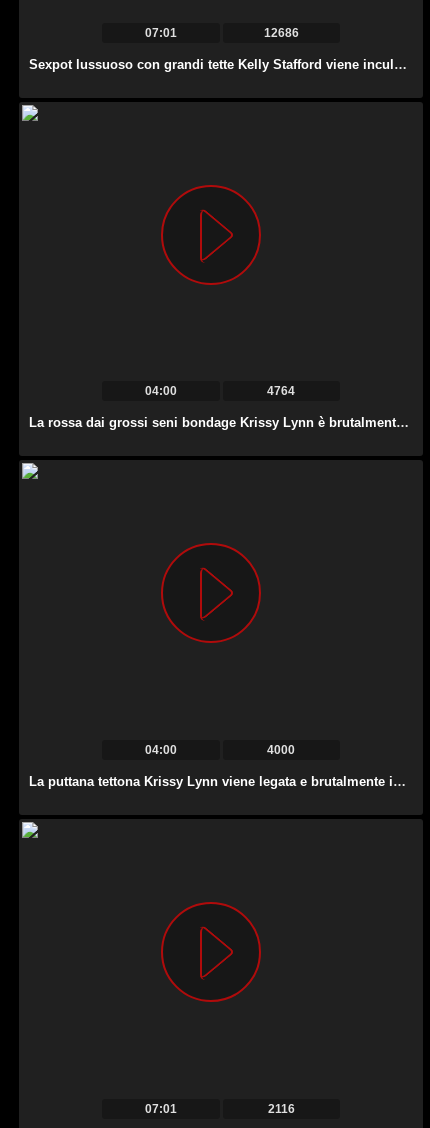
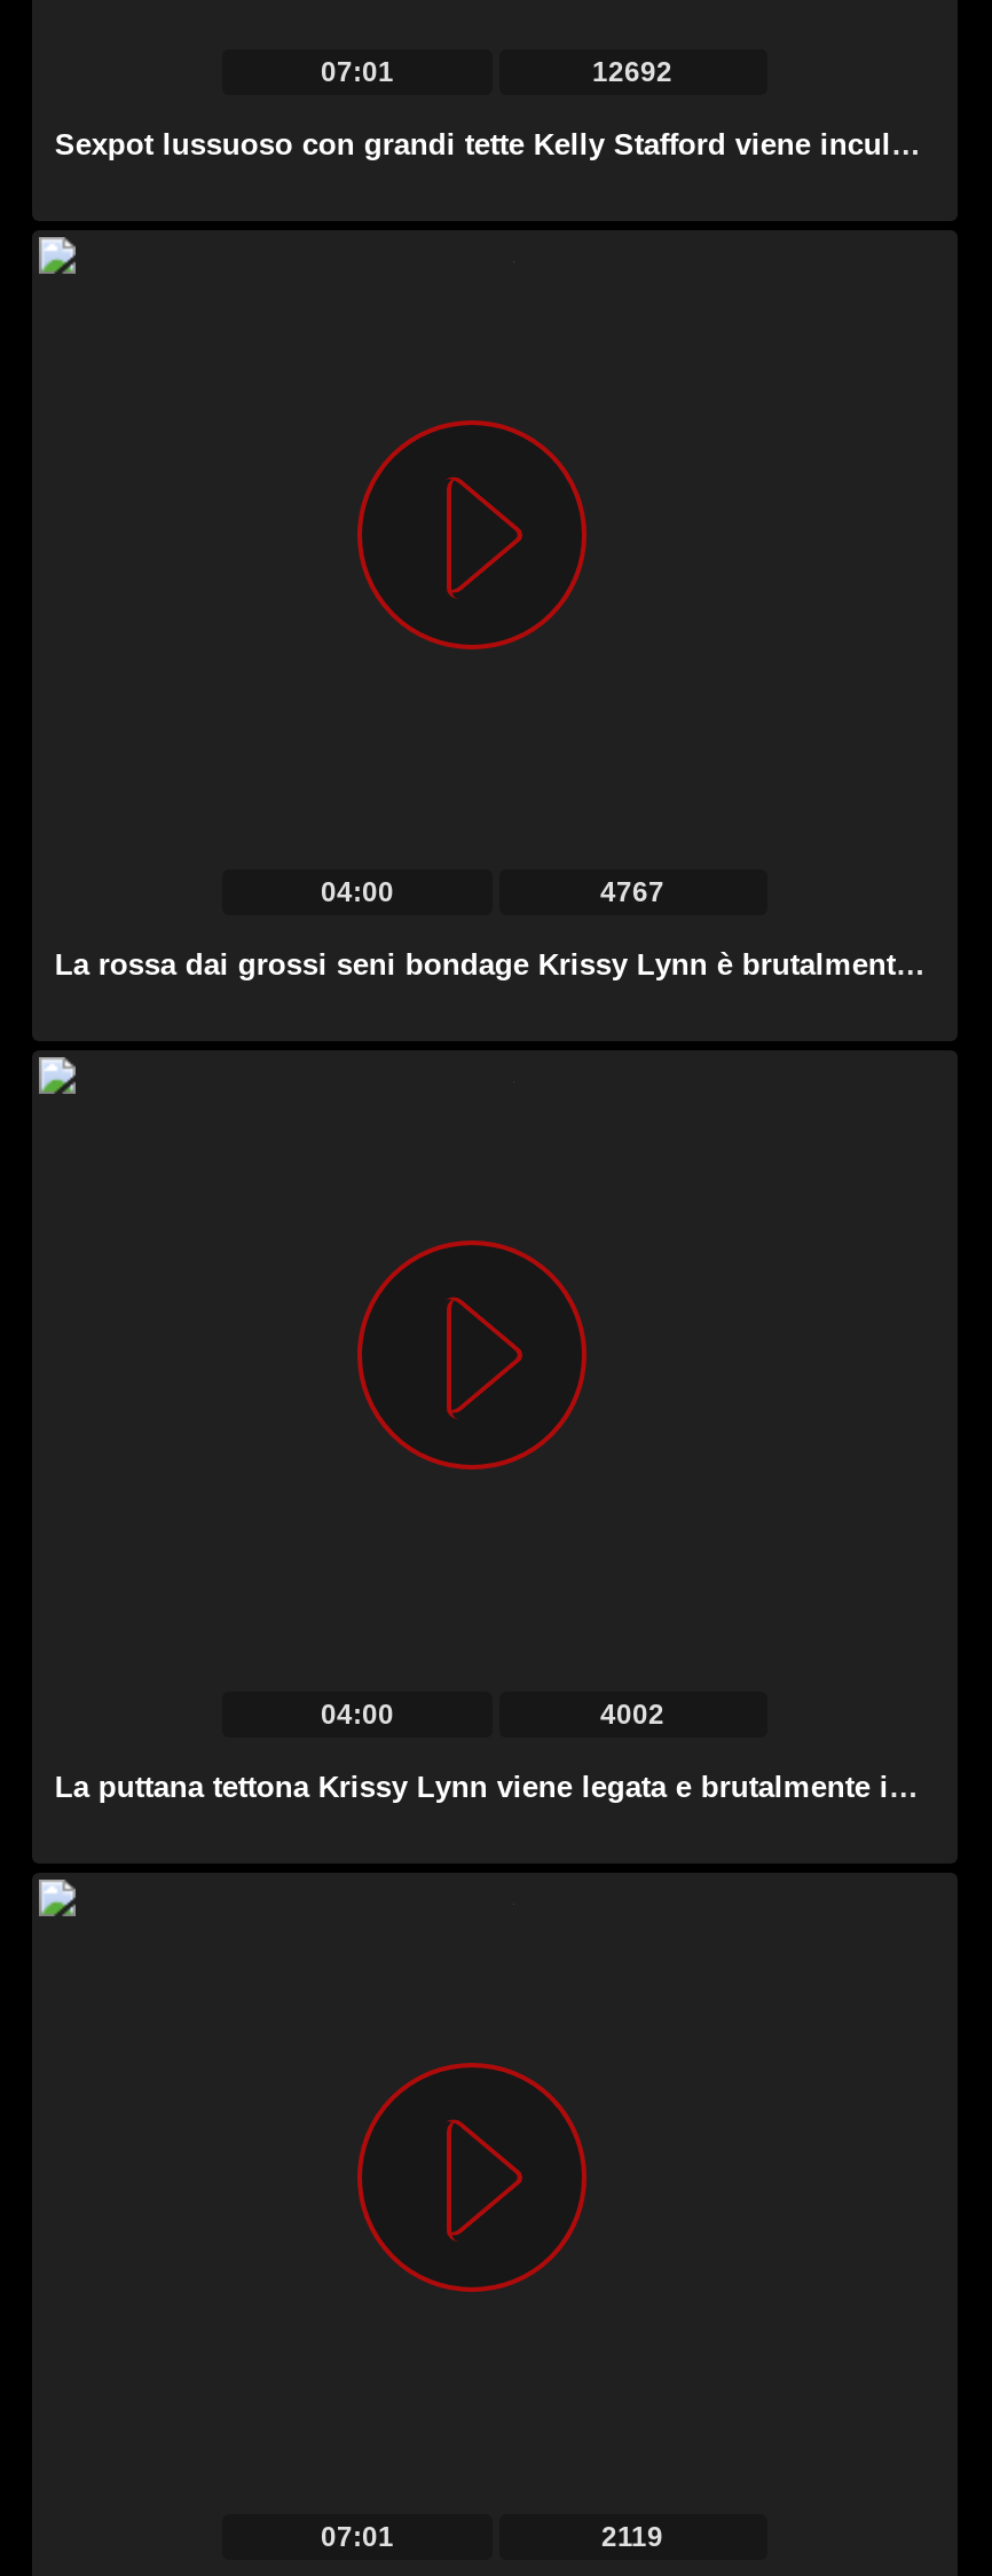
- 12686
+ 12692

- 4764
+ 4767

- 4000
+ 4002

- 2116
+ 2119
